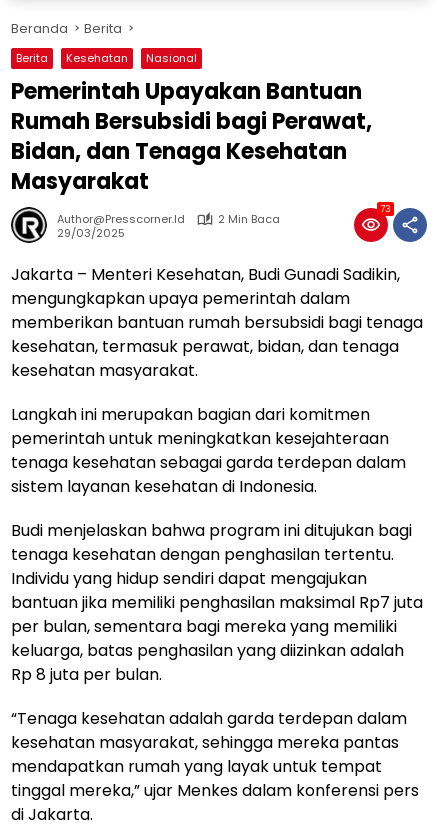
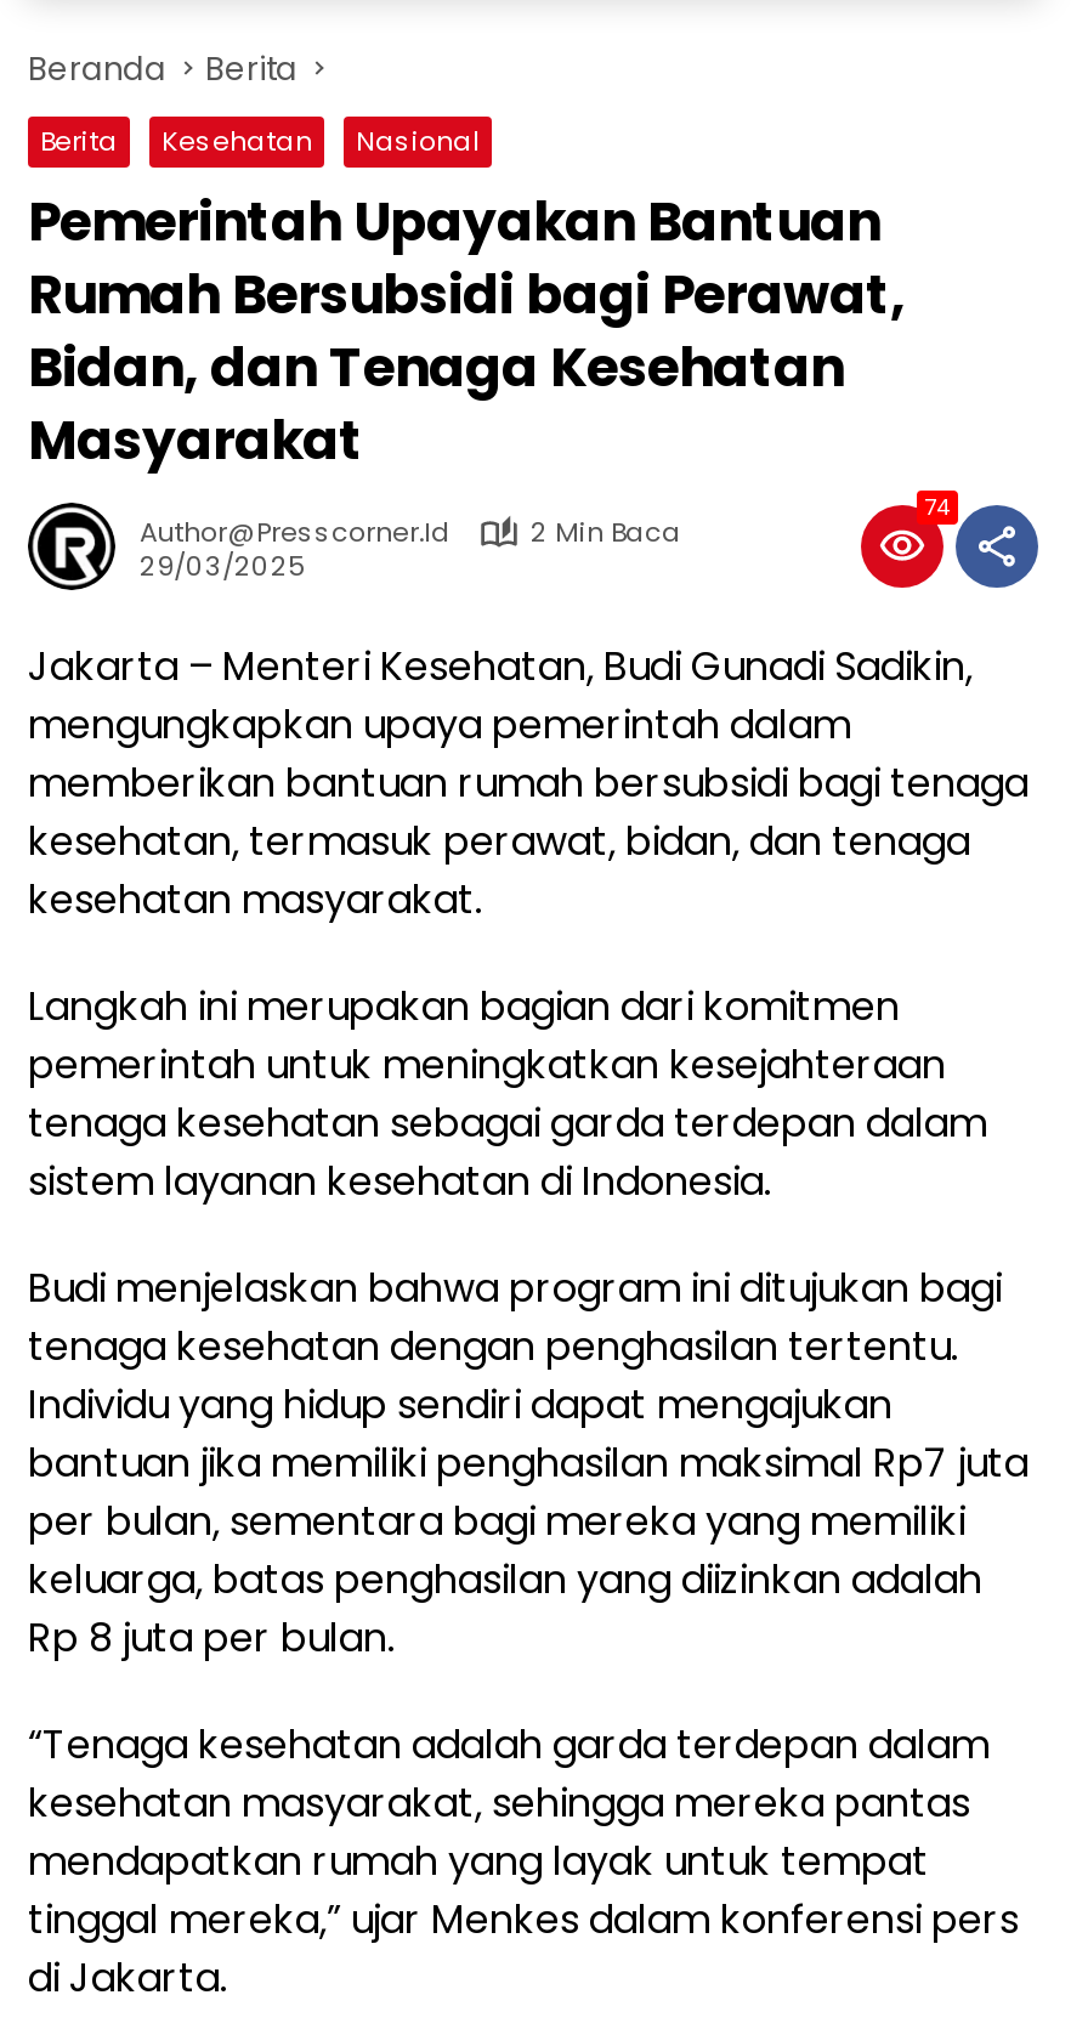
- 73
+ 74
